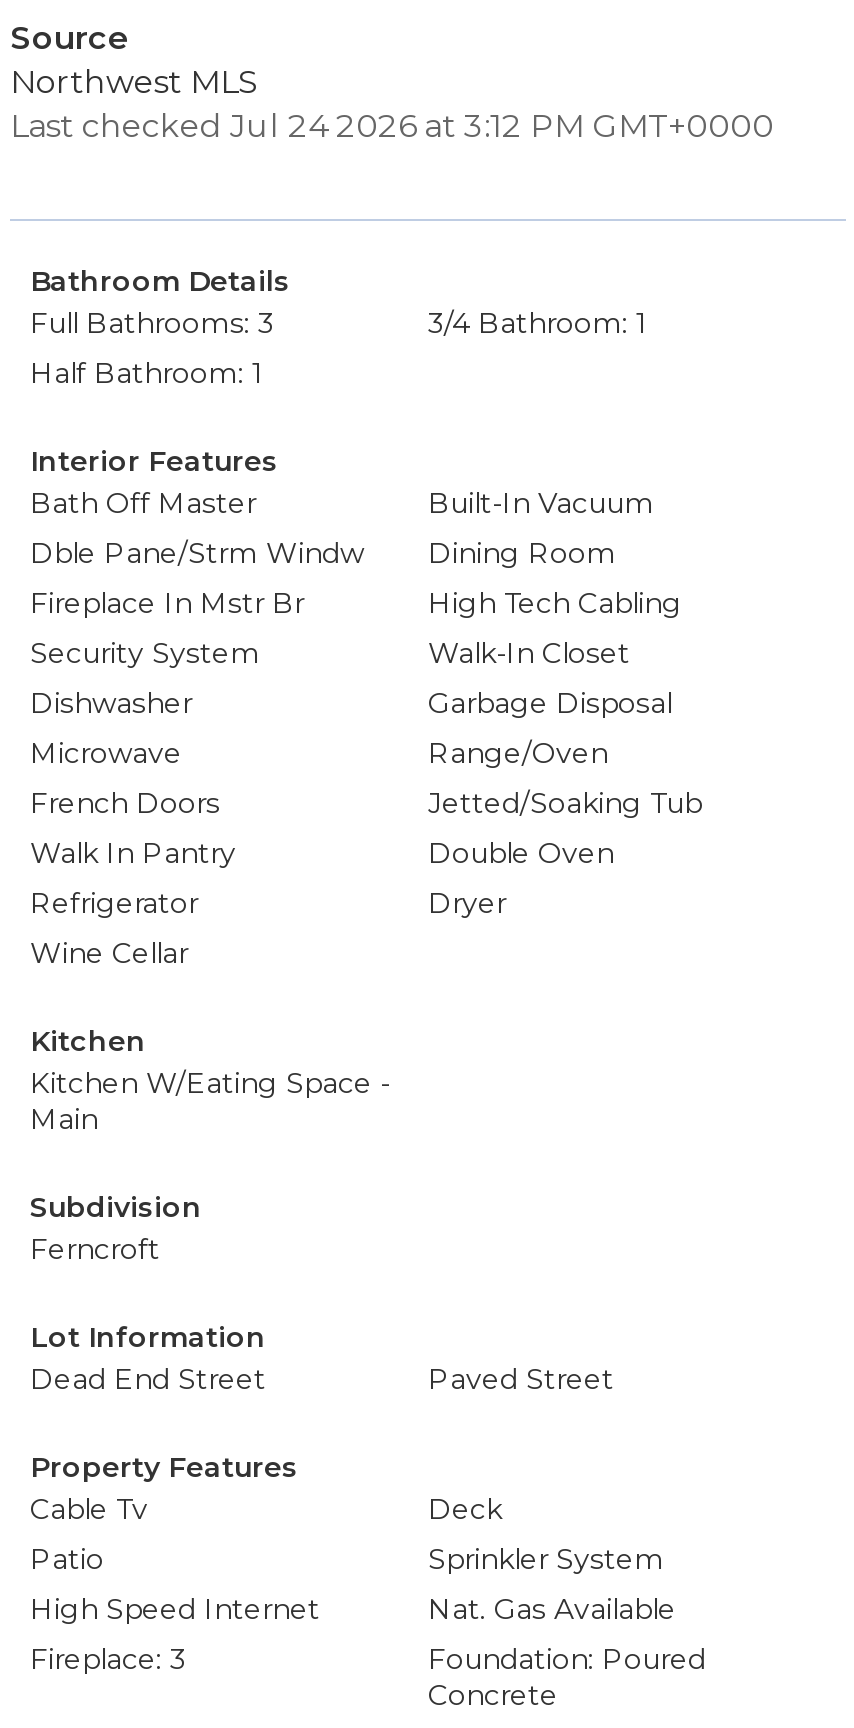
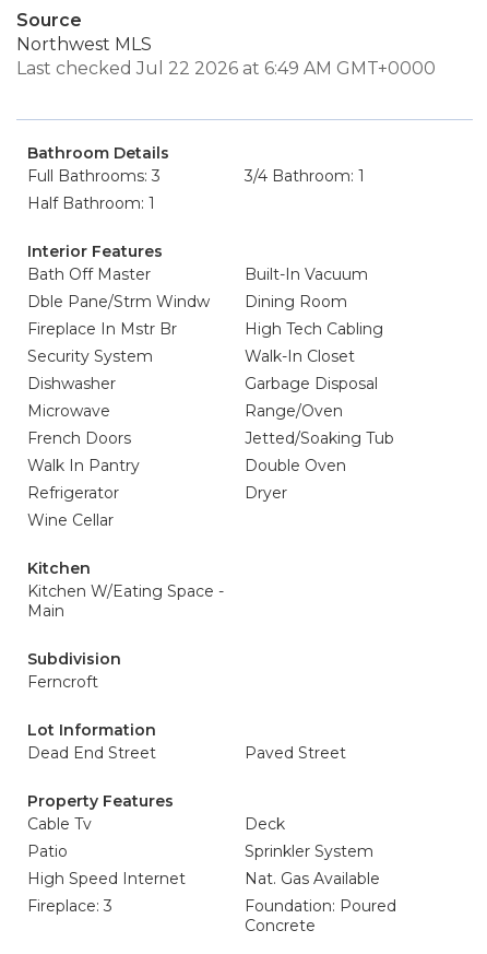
- Last checked Jul 24 2026 at 3:12 PM GMT+0000
+ Last checked Jul 22 2026 at 6:49 AM GMT+0000
